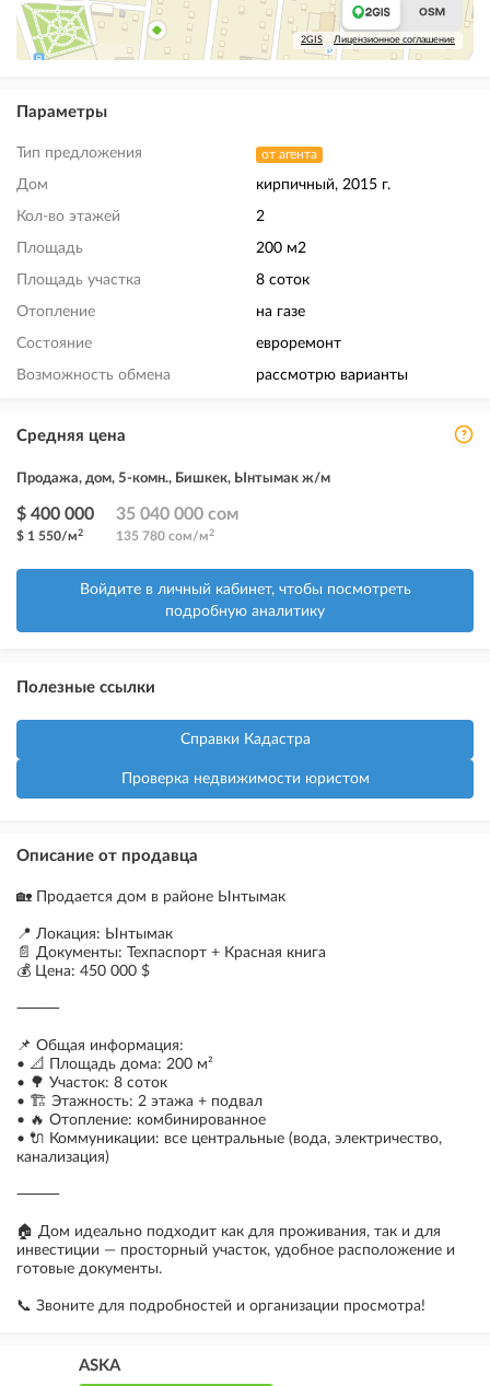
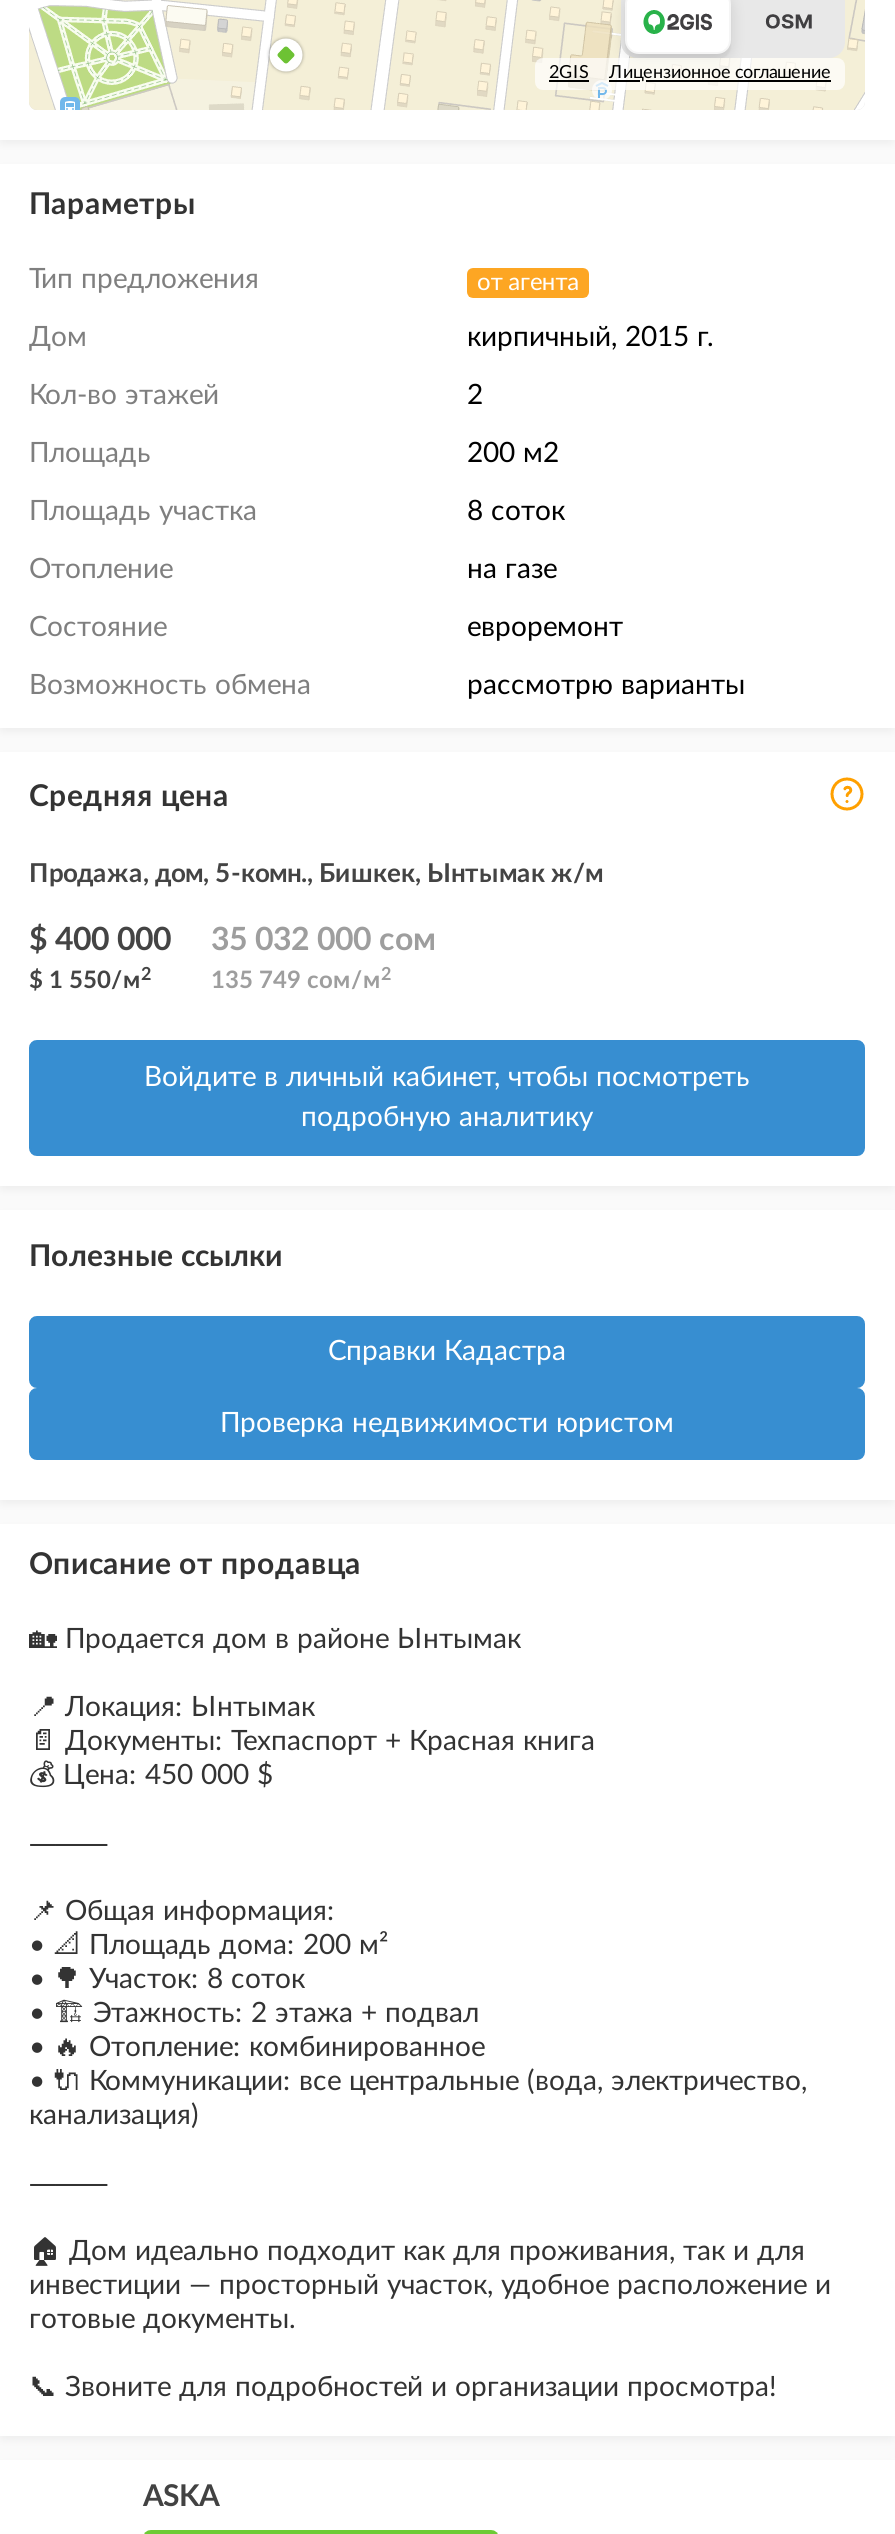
- $ 400 000 35 040 000 сом
+ $ 400 000 35 032 000 сом

- 135 780 сом/м2
+ 135 749 сом/м2
